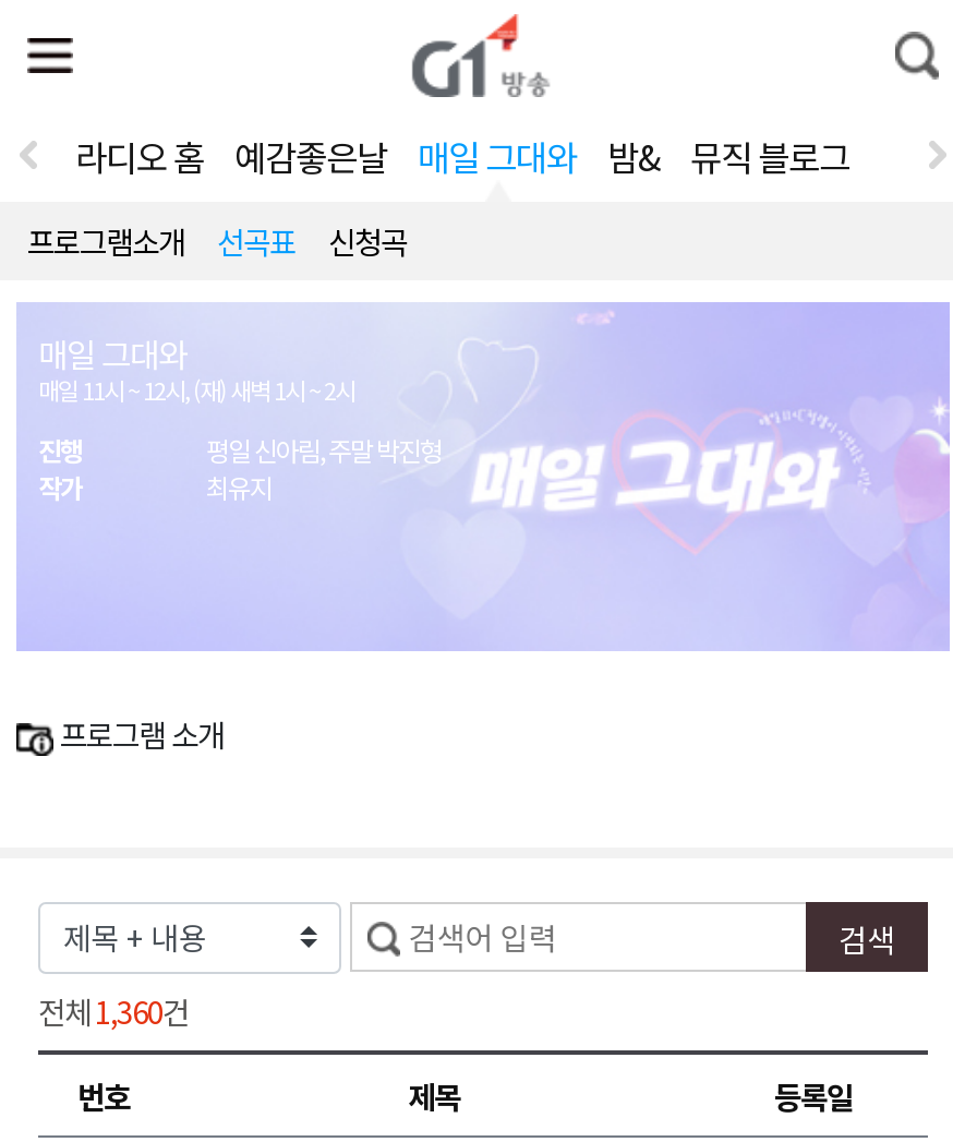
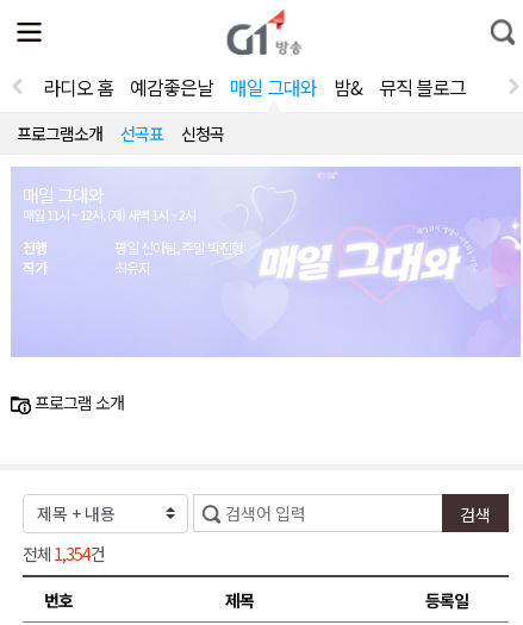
- 전체 1,360건
+ 전체 1,354건
